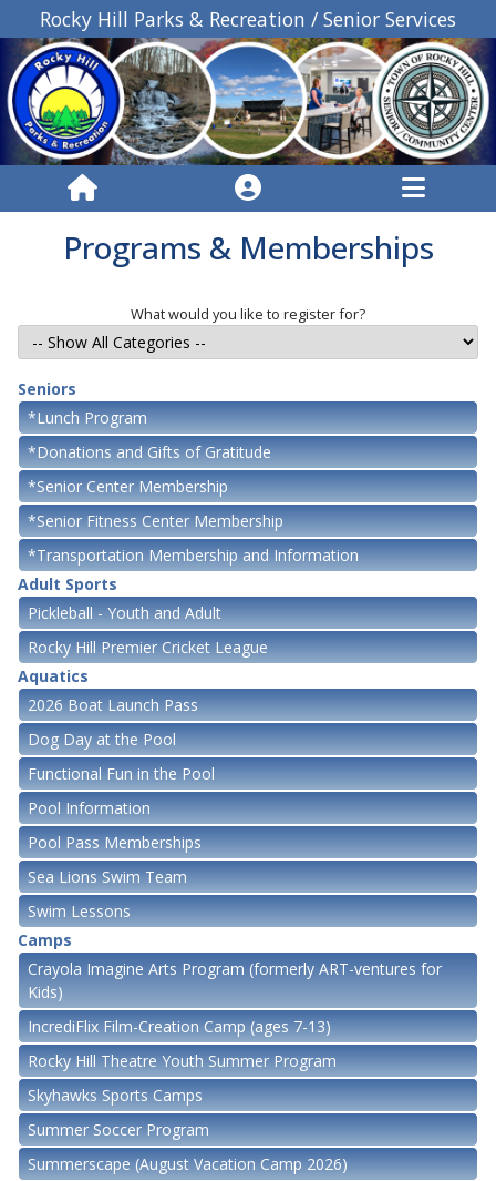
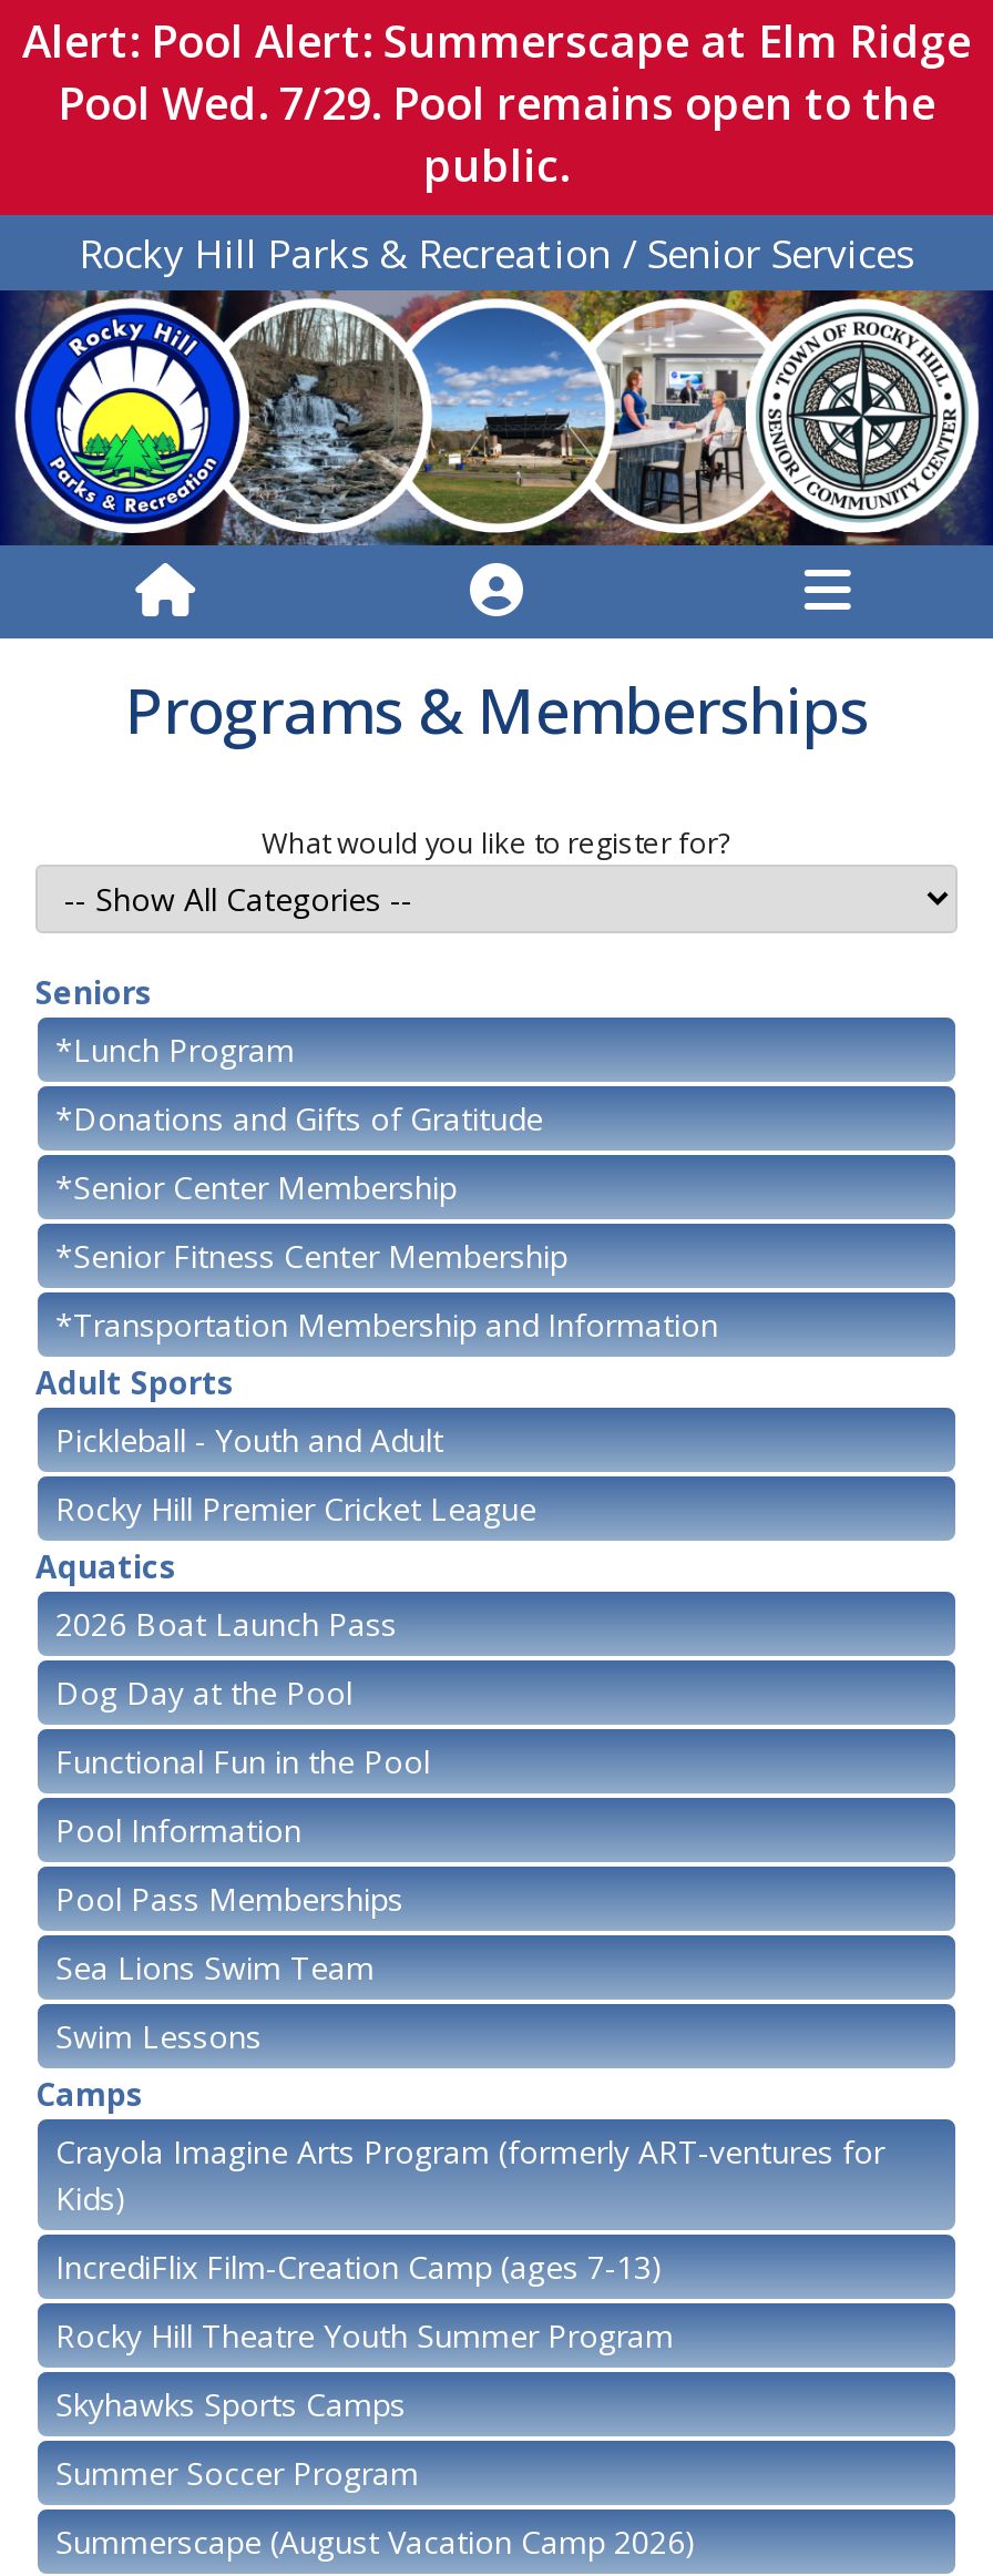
+ Alert: Pool Alert: Summerscape at Elm Ridge
+ Pool Wed. 7/29. Pool remains open to the
+ public.
